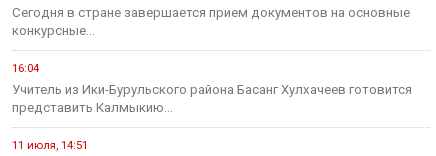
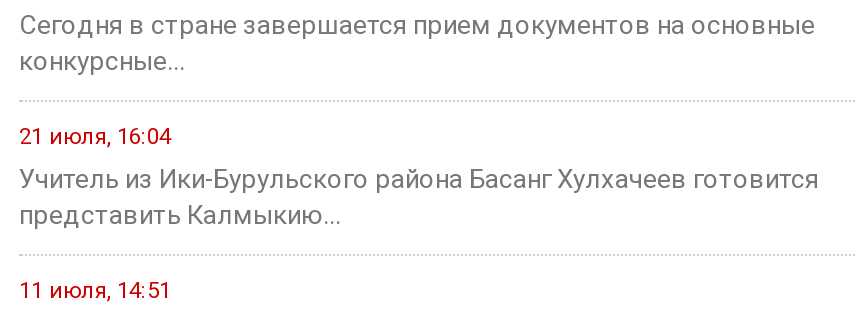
- 16:04
+ 21 июля, 16:04
